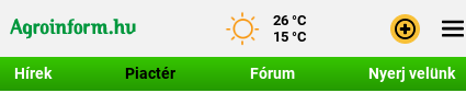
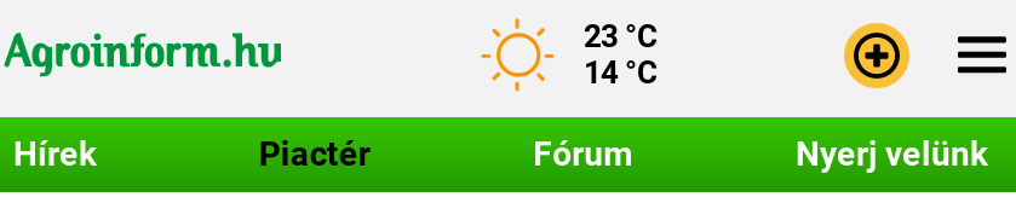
- 26 °C
+ 23 °C

- 15 °C
+ 14 °C
